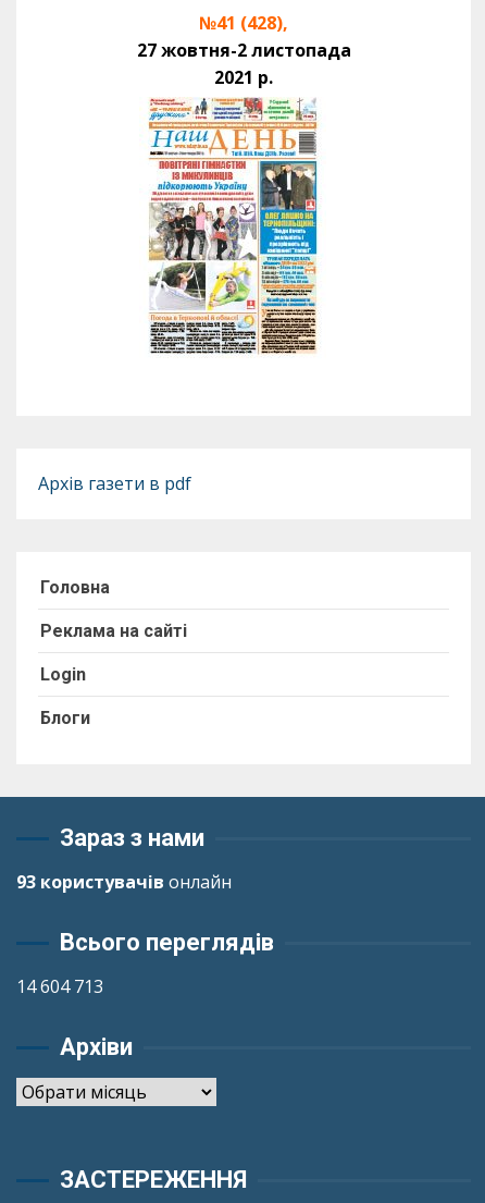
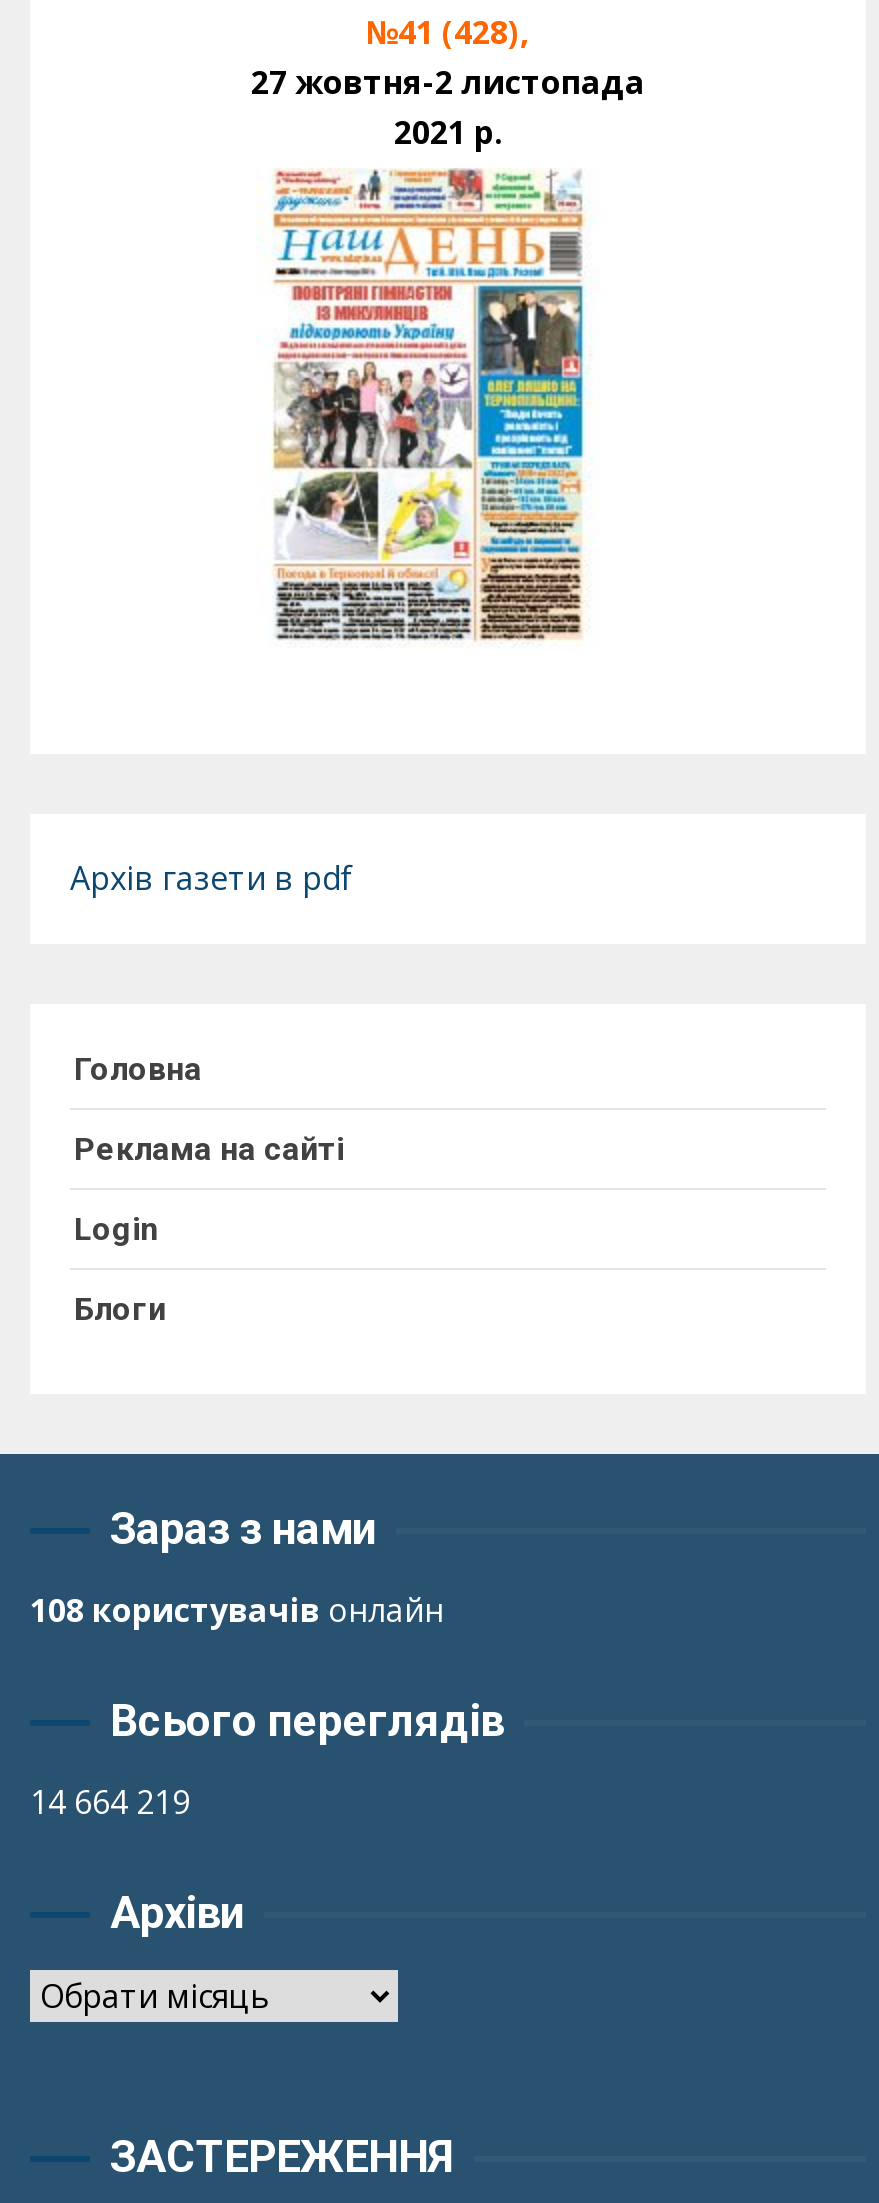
- 93 користувачів онлайн
+ 108 користувачів онлайн

- 14 604 713
+ 14 664 219
